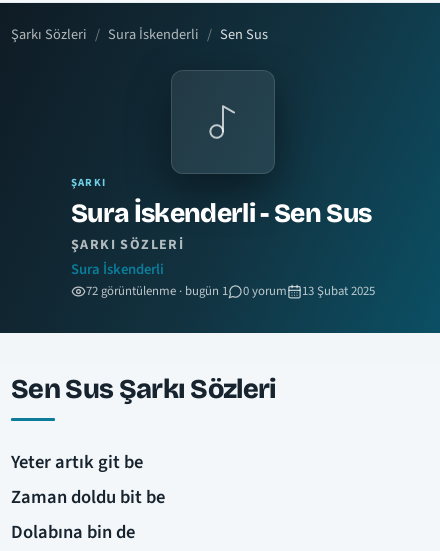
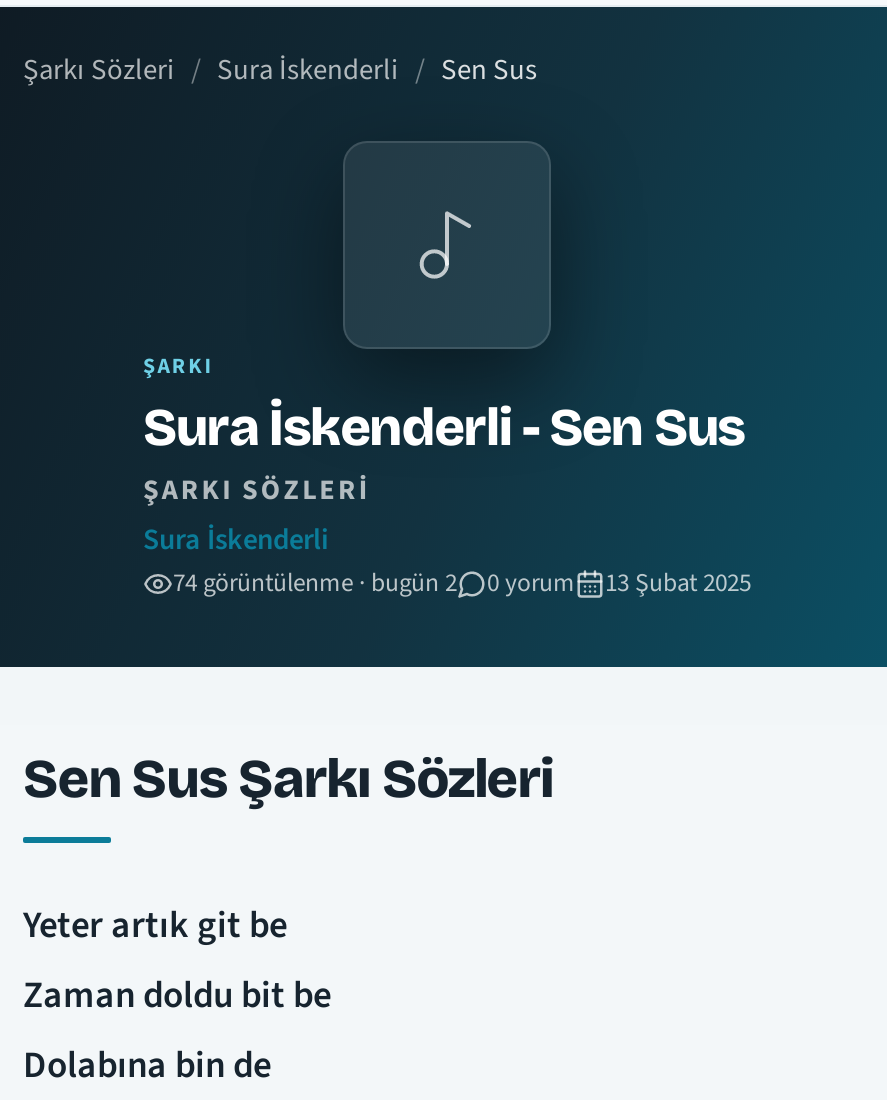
- 72 görüntülenme · bugün 1
+ 74 görüntülenme · bugün 2
